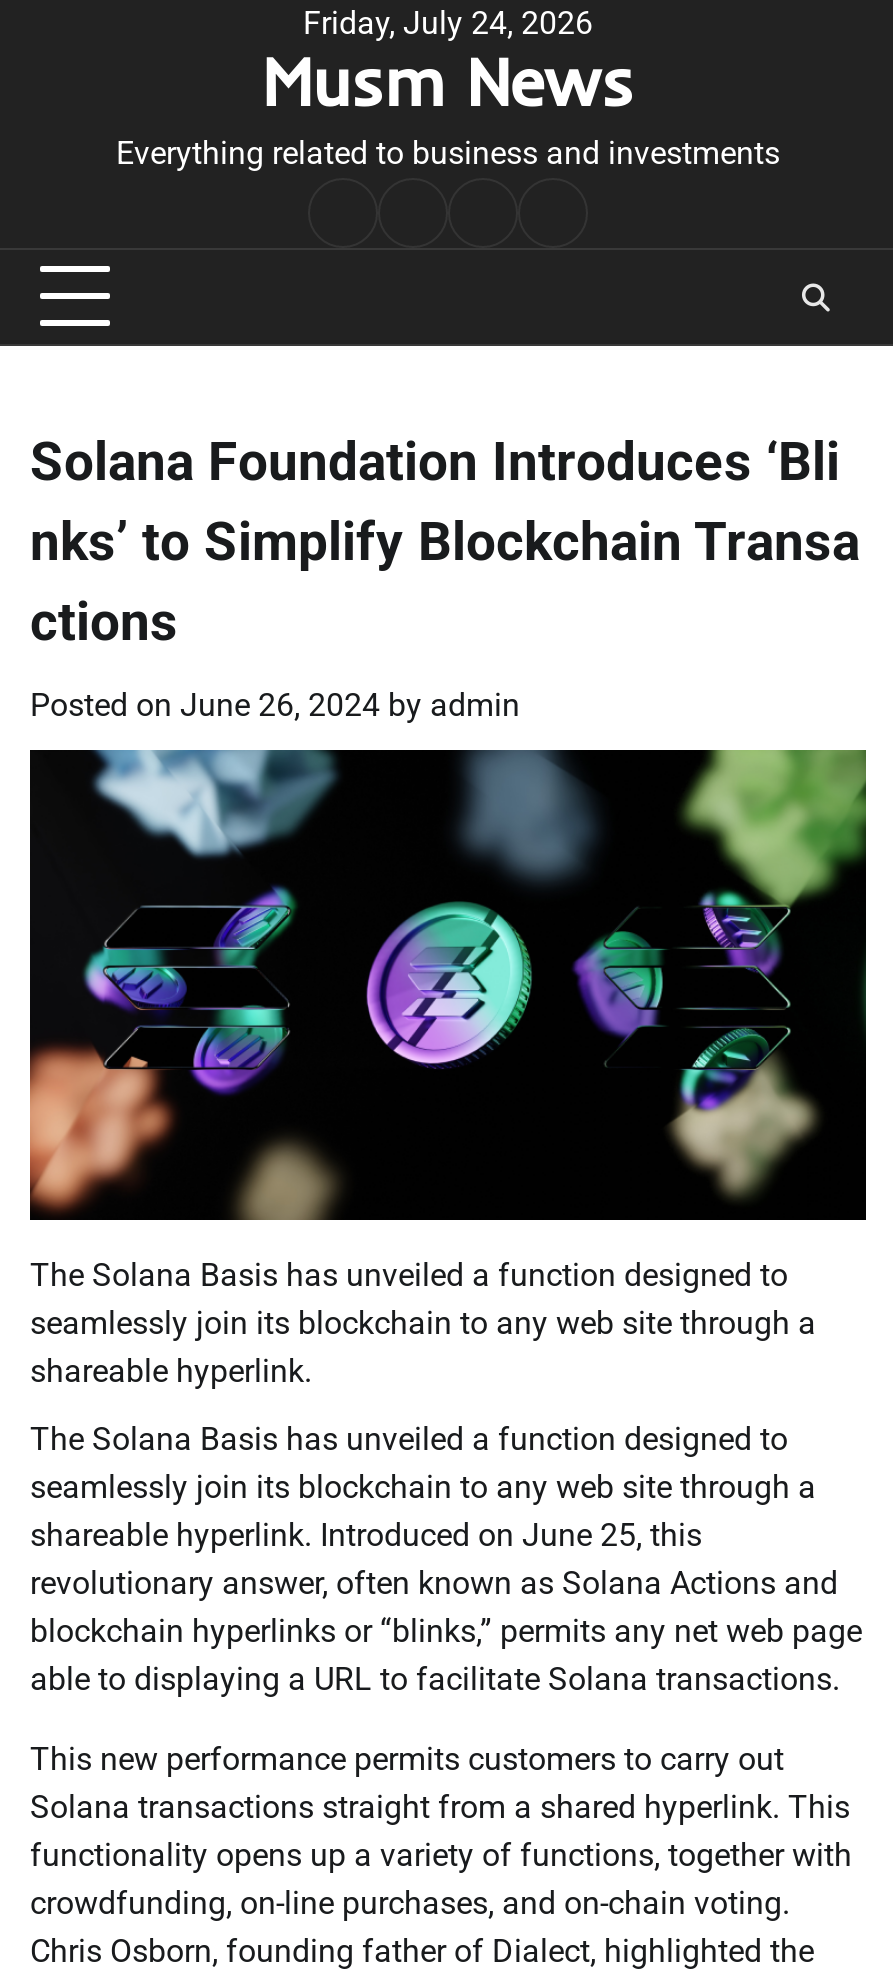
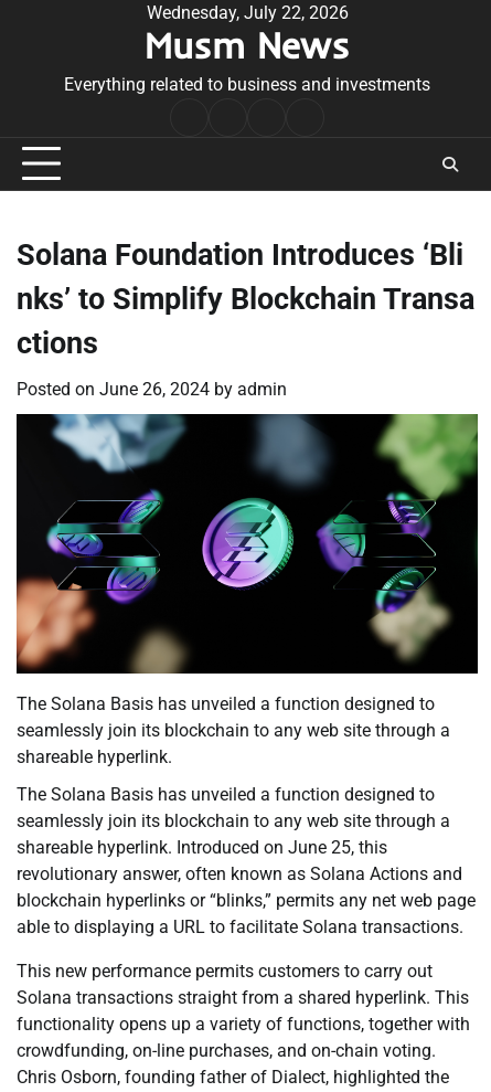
- Friday, July 24, 2026
+ Wednesday, July 22, 2026
